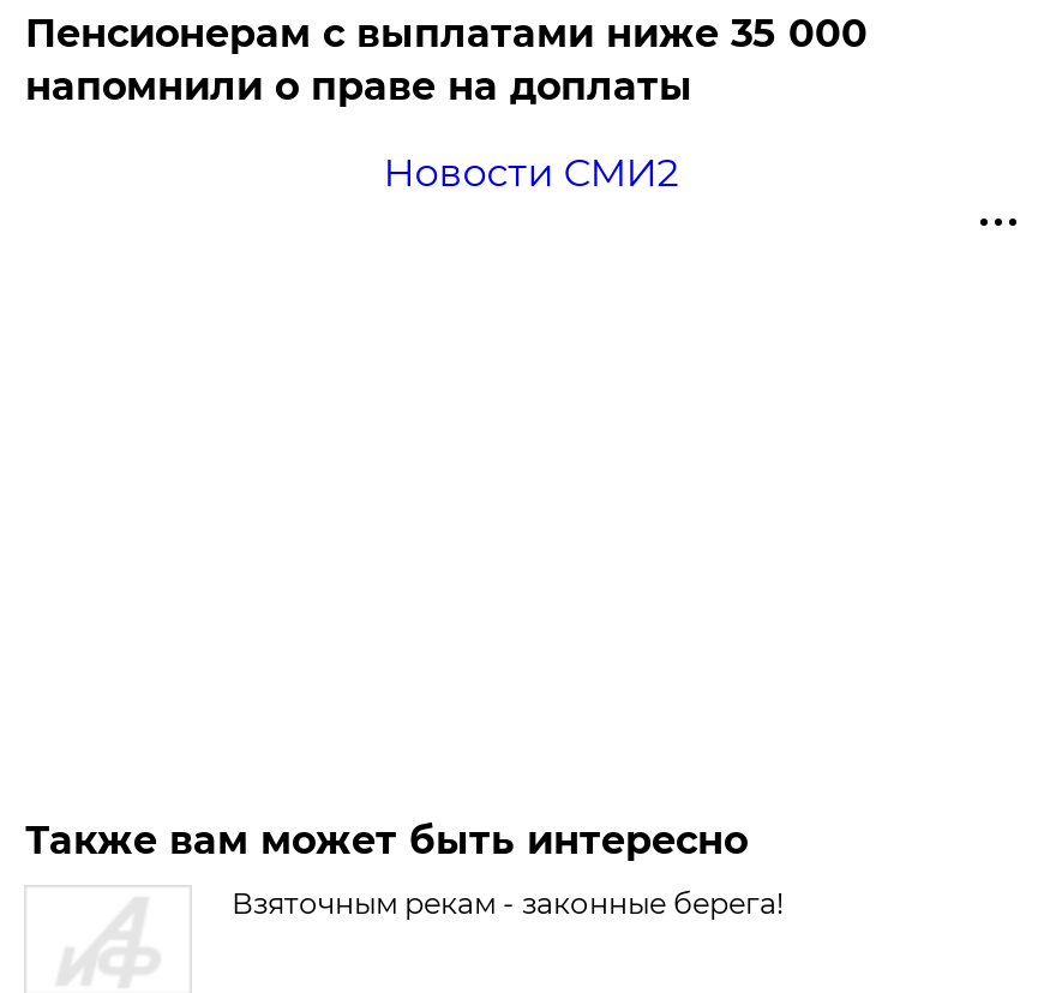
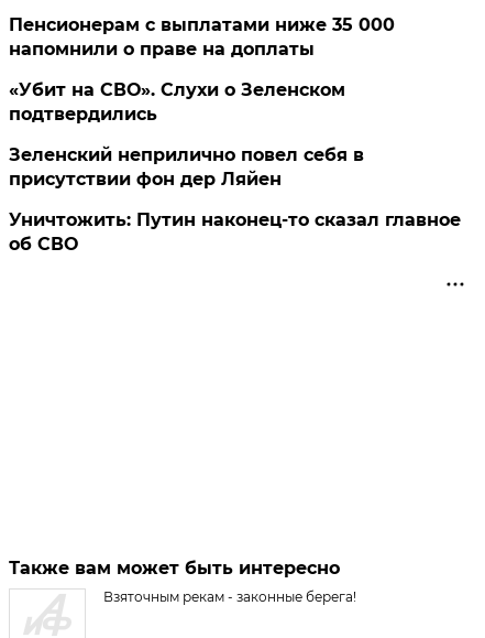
- Новости СМИ2
+ «Убит на СВО». Слухи о Зеленском
+ подтвердились
+ Зеленский неприлично повел cебя в
+ присутствии фон дер Ляйен
+ Уничтожить: Путин наконец-то сказал главное
+ об СВО
